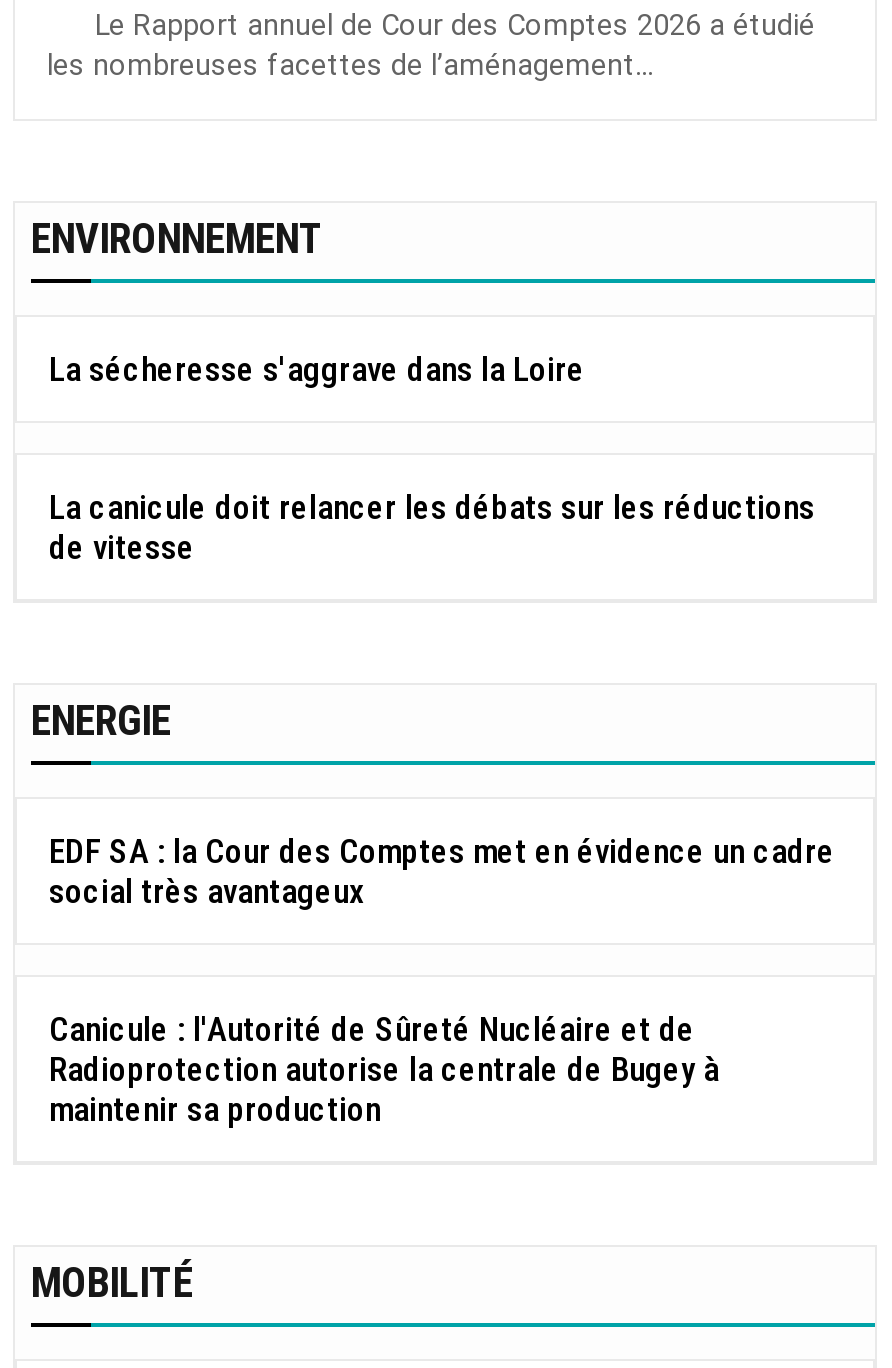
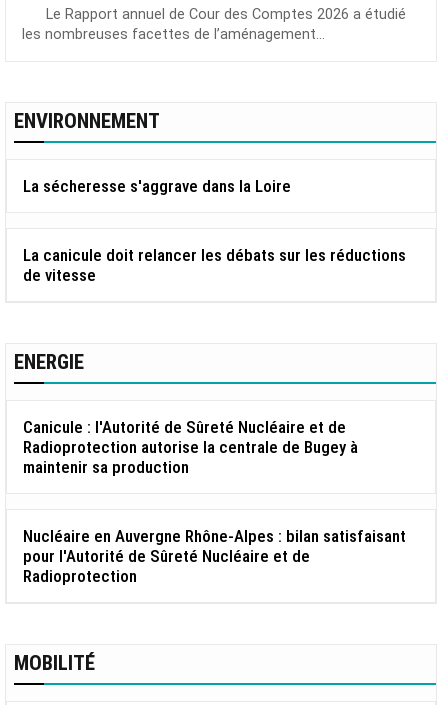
- EDF SA : la Cour des Comptes met en évidence un cadre
- social très avantageux

moved up: Canicule : l'Autorité de Sûreté Nucléaire et de | Radioprotection autorise la centrale de Bugey à | maintenir sa production

+ Nucléaire en Auvergne Rhône-Alpes : bilan satisfaisant
+ pour l'Autorité de Sûreté Nucléaire et de
+ Radioprotection
